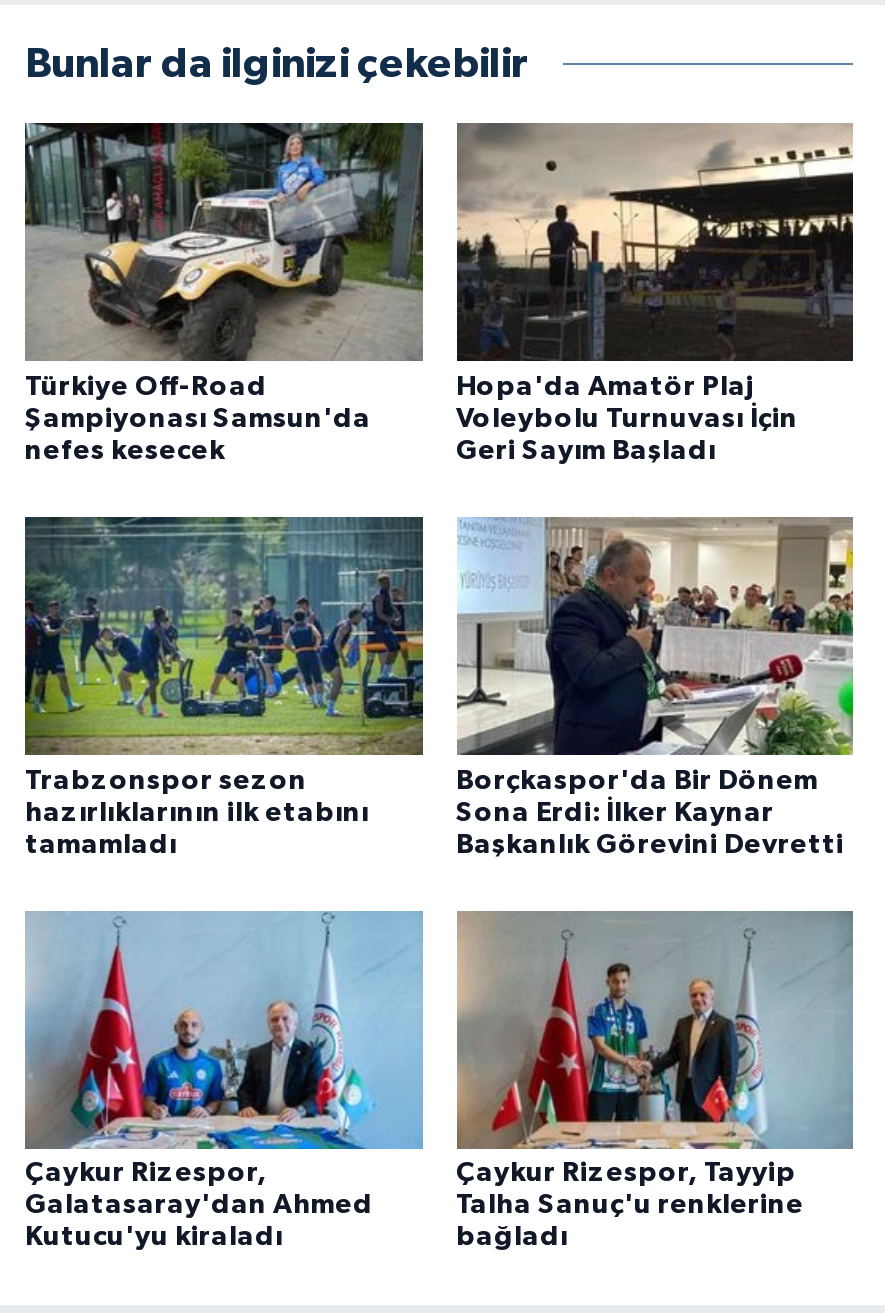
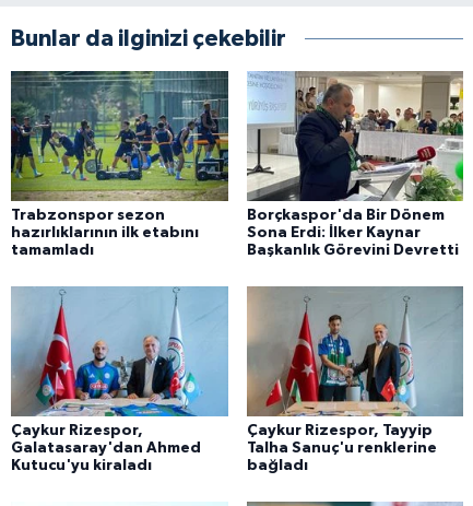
- [image]
- Türkiye Off-Road
- Şampiyonası Samsun'da
- nefes kesecek

- [image]
- Hopa'da Amatör Plaj
- Voleybolu Turnuvası İçin
- Geri Sayım Başladı
